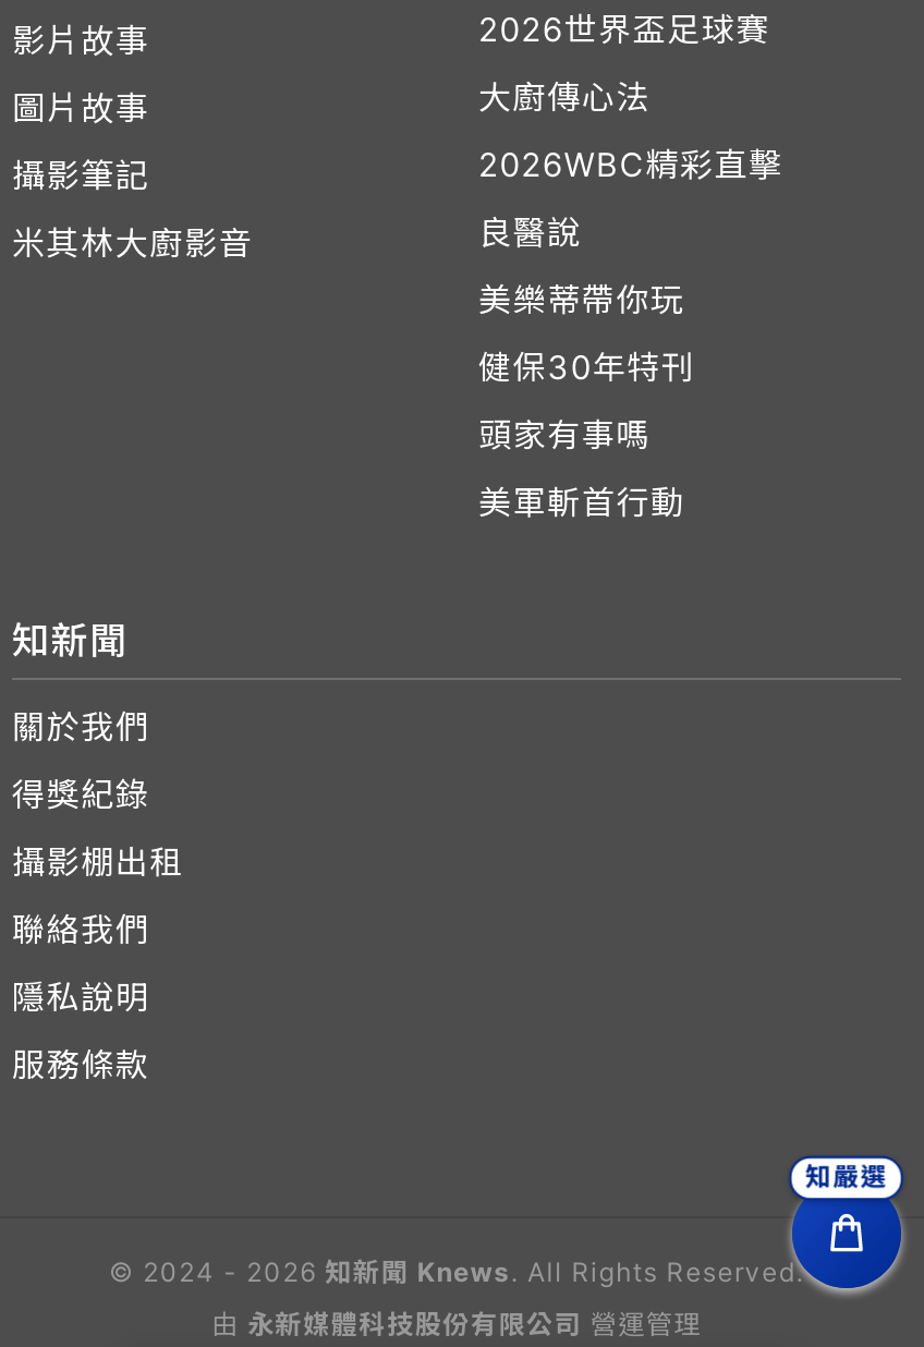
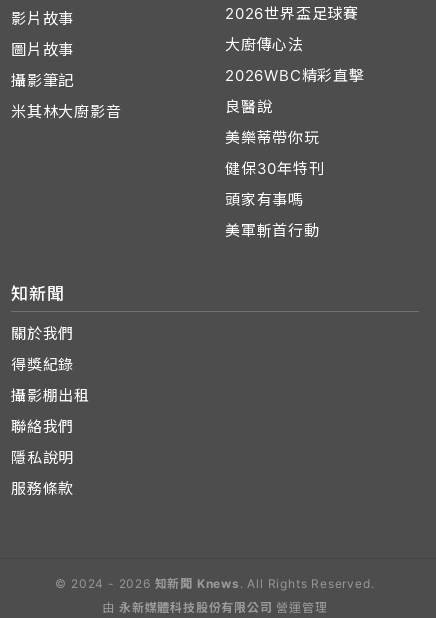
- 知嚴選

- [image]
